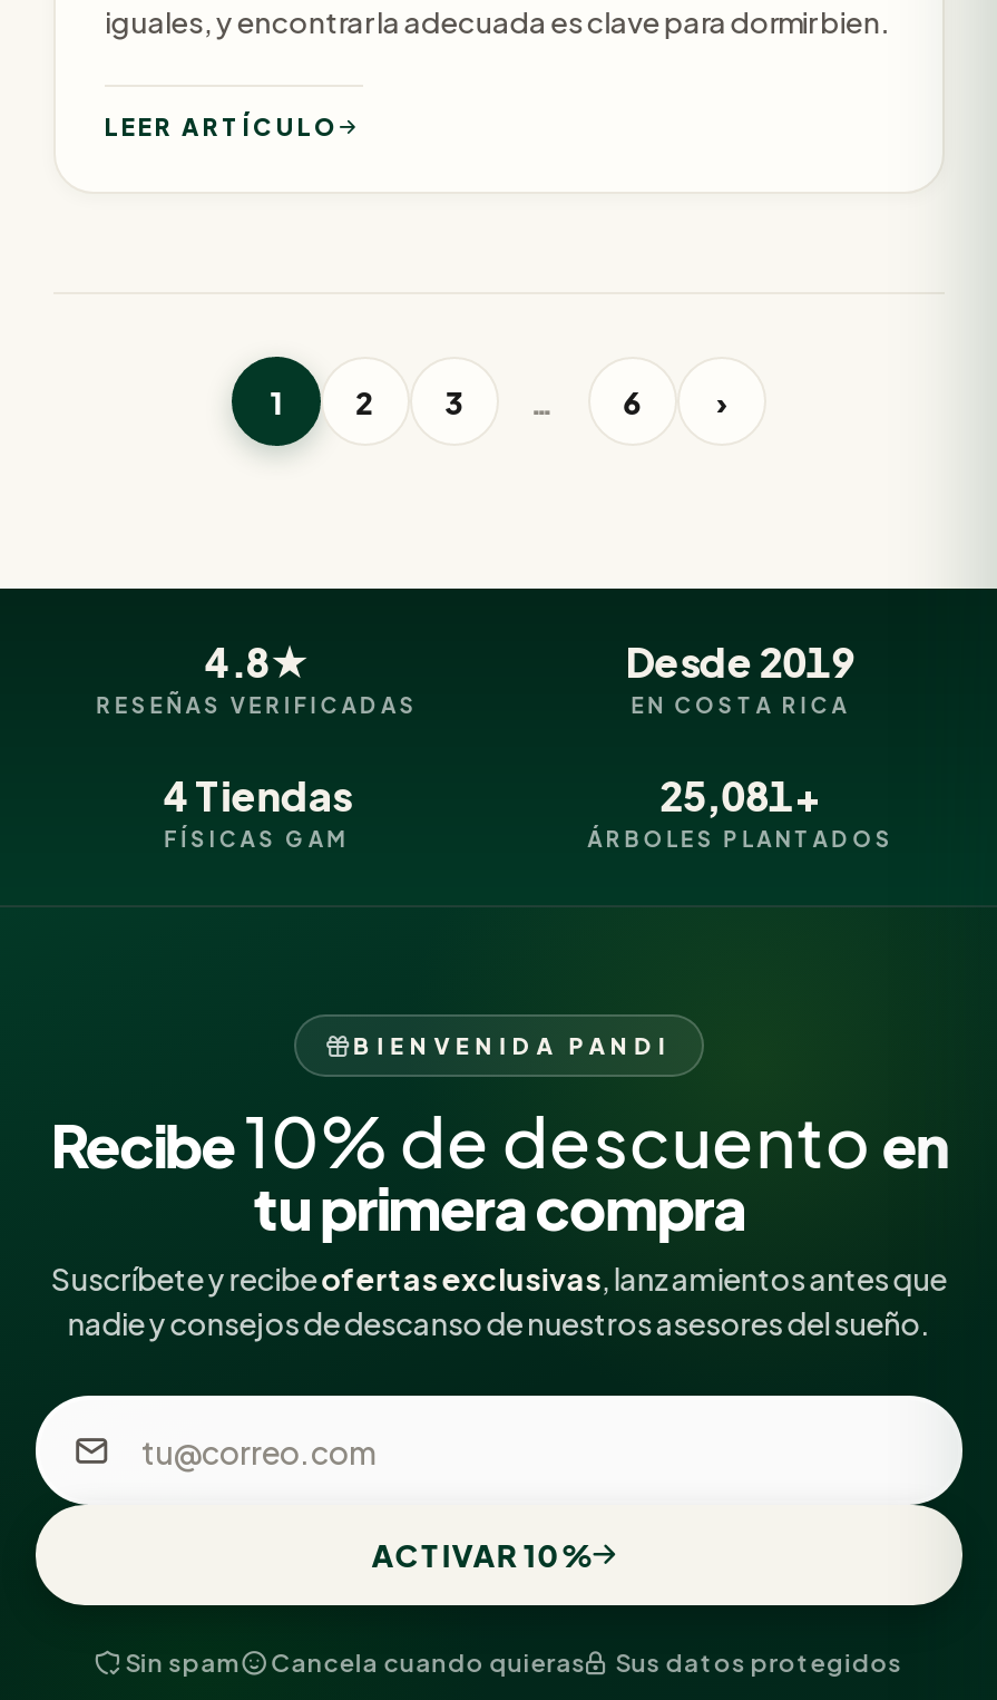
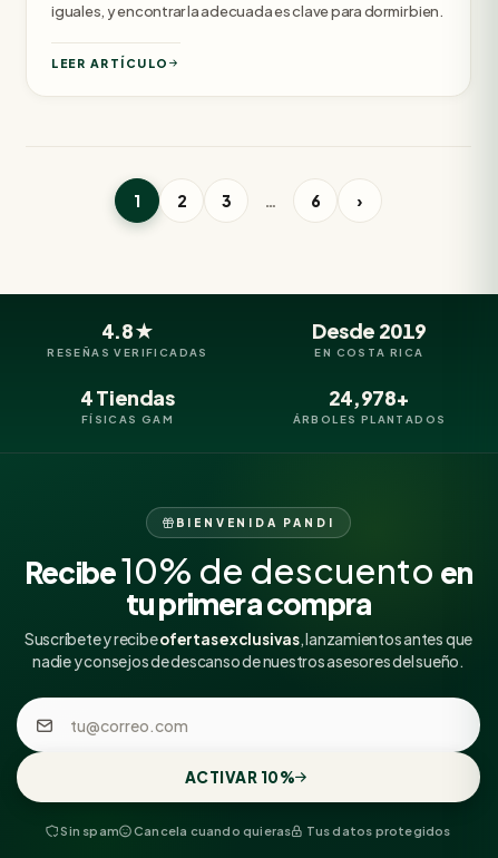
- 25,081+
+ 24,978+

- Sus datos protegidos
+ Tus datos protegidos
